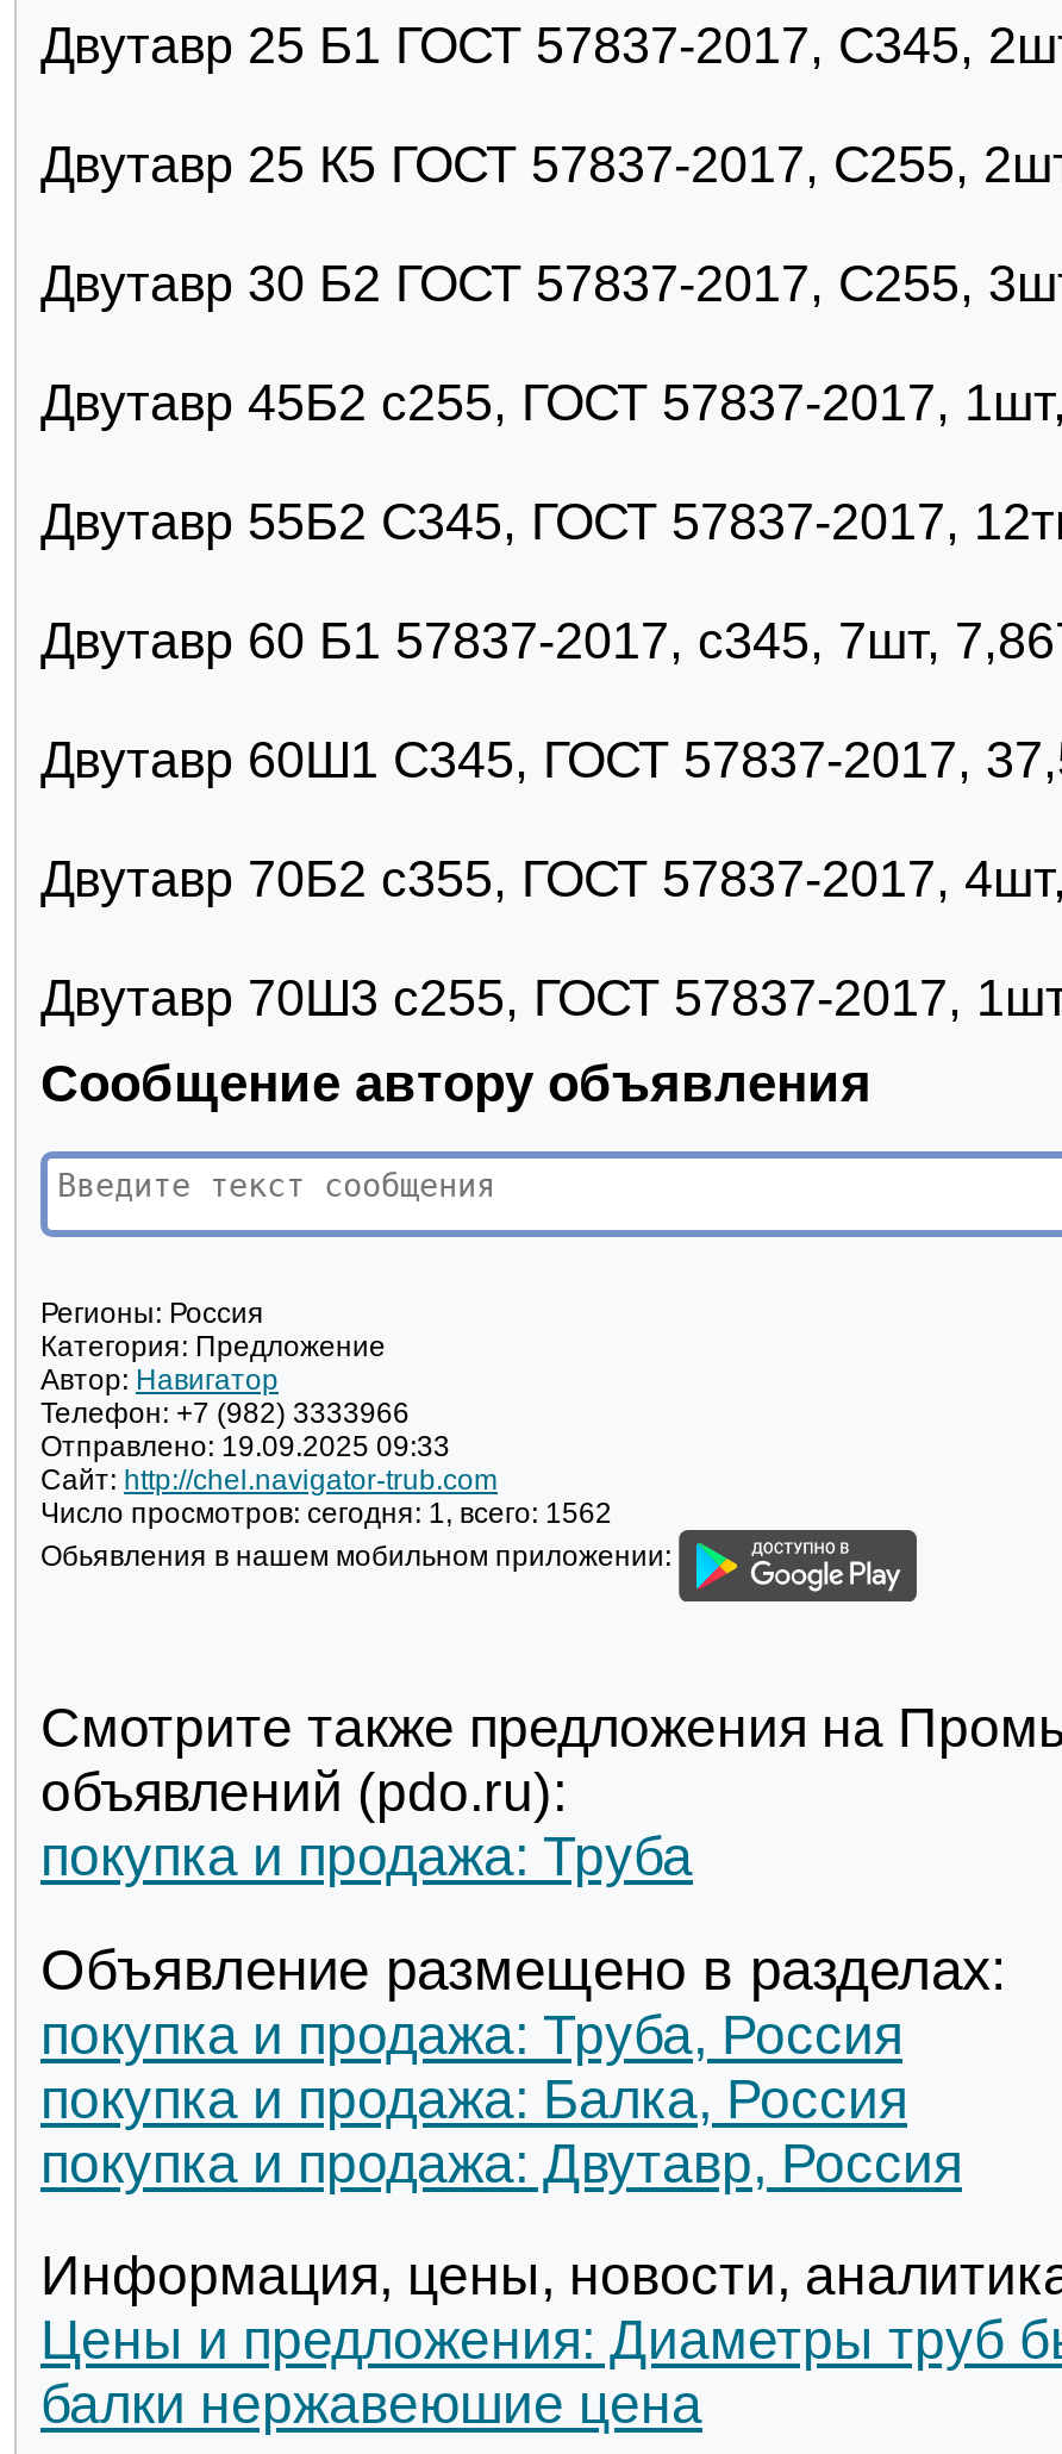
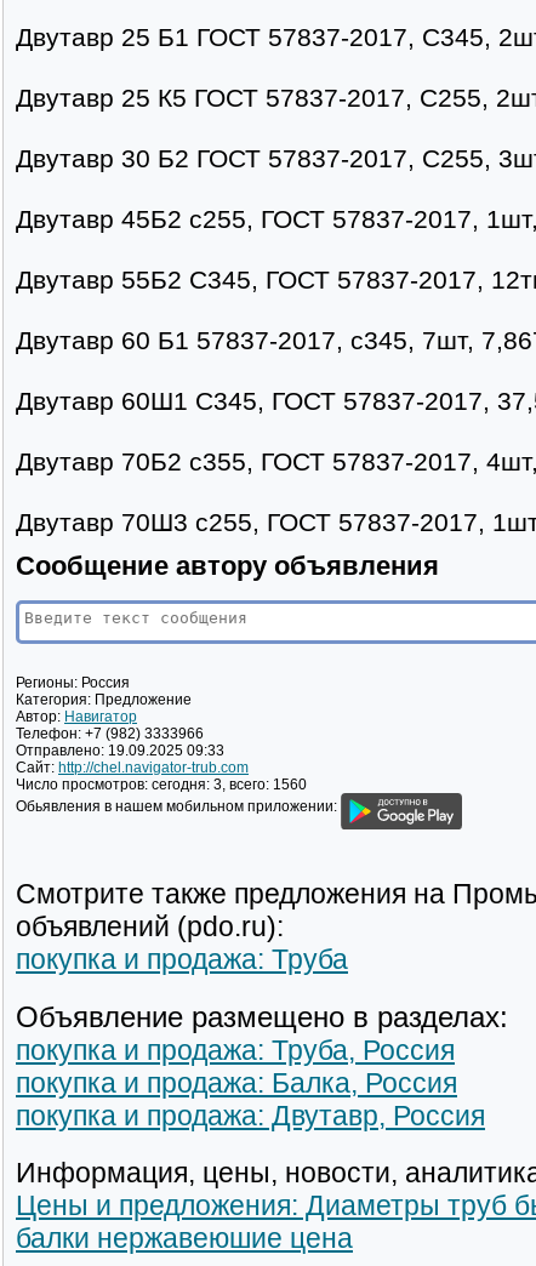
- Число просмотров: сегодня: 1, всего: 1562
+ Число просмотров: сегодня: 3, всего: 1560
